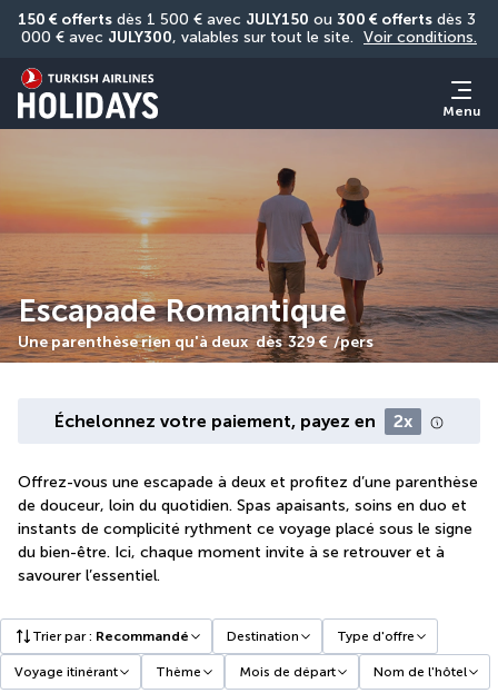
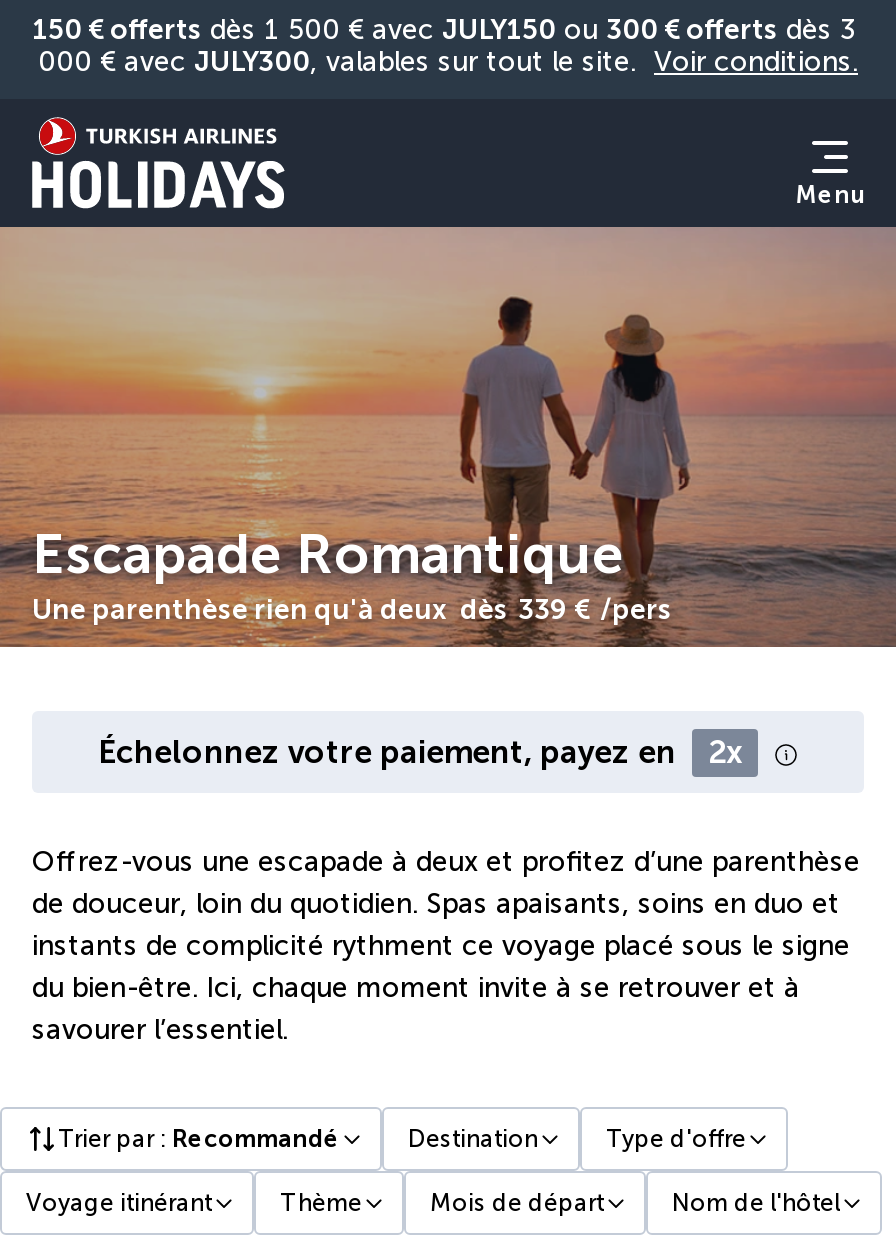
- Une parenthèse rien qu'à deux dès 329 € /pers
+ Une parenthèse rien qu'à deux dès 339 € /pers
